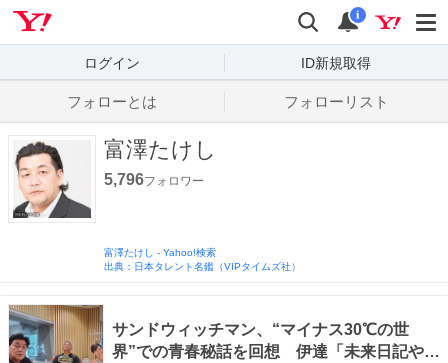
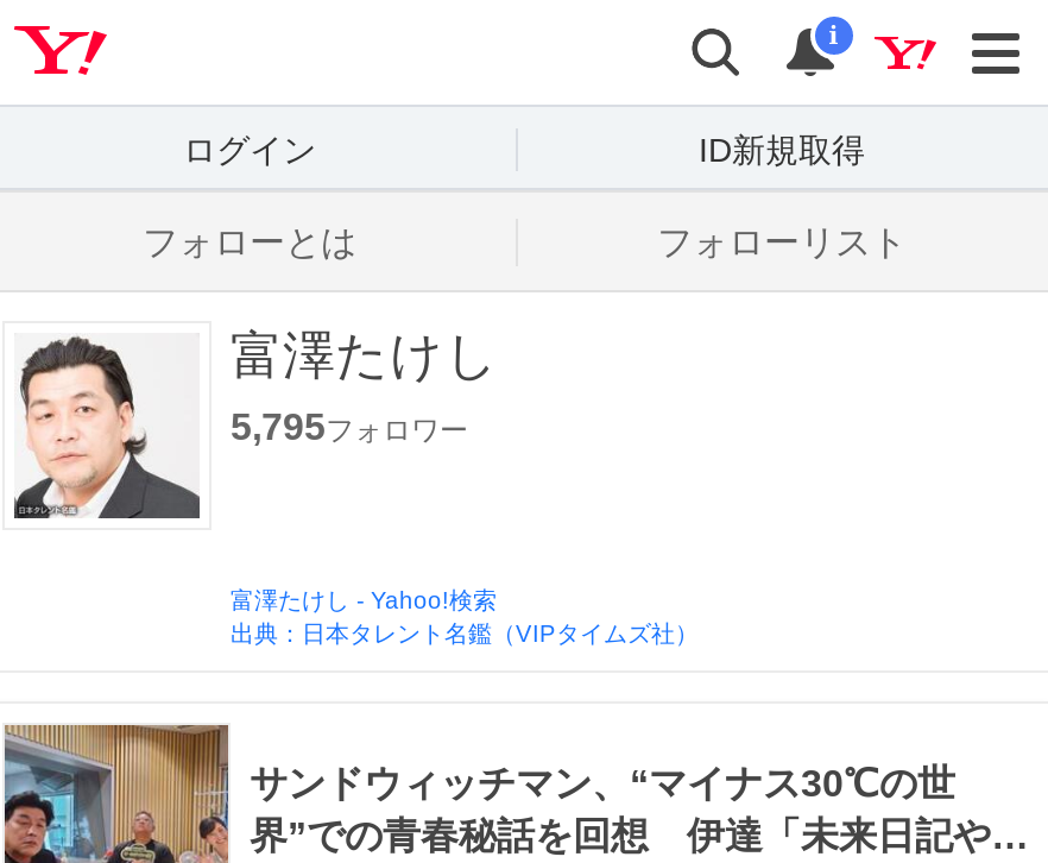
- 5,796フォロワー
+ 5,795フォロワー
